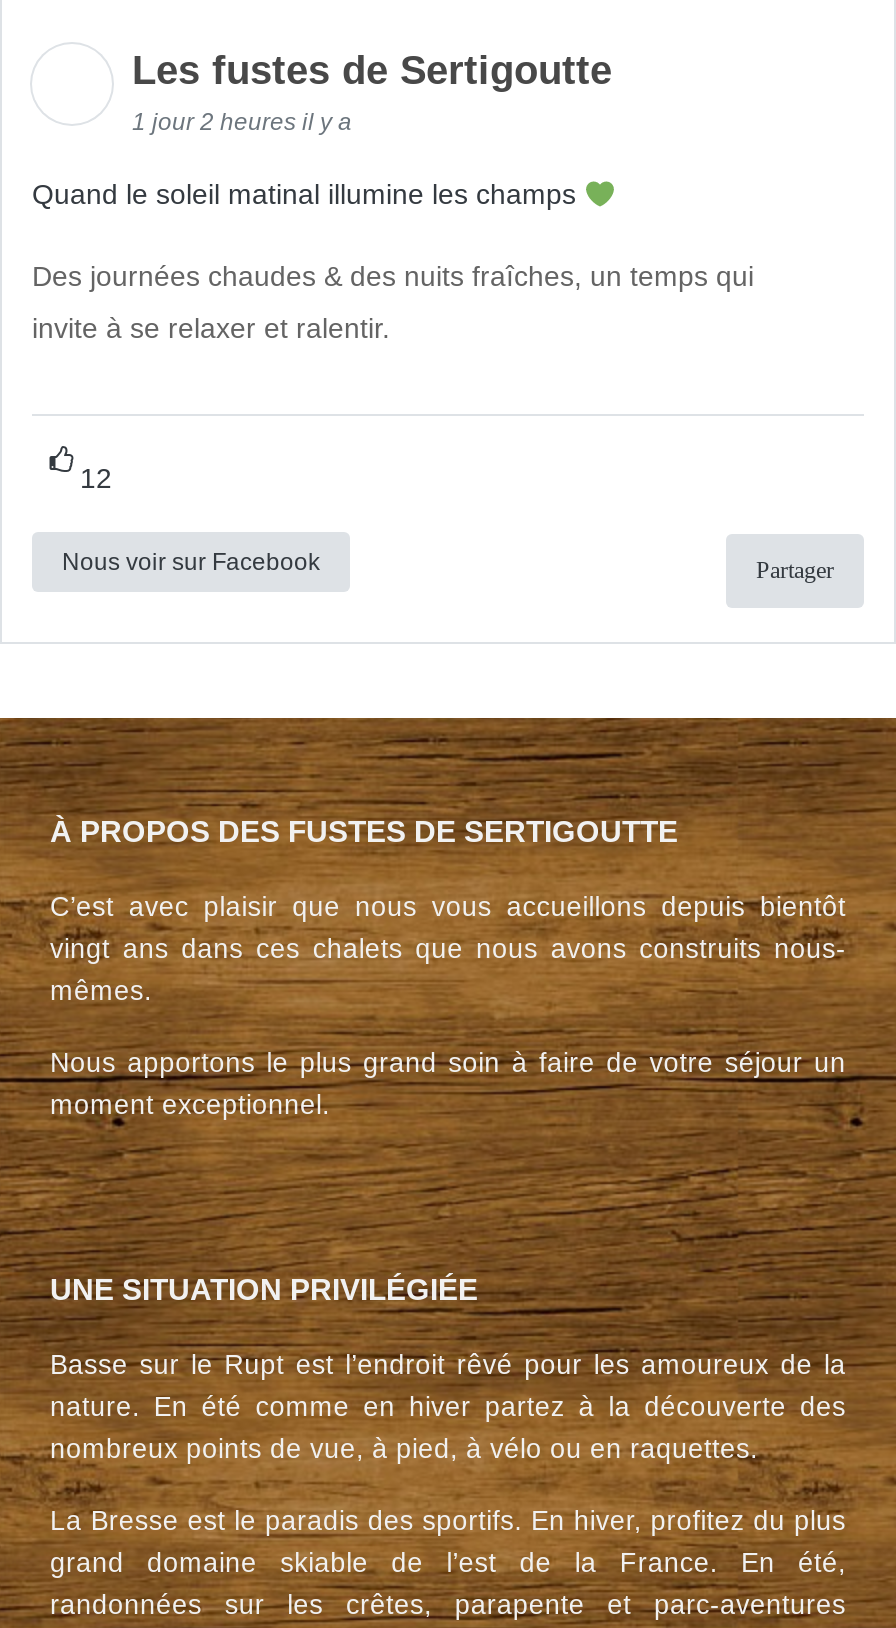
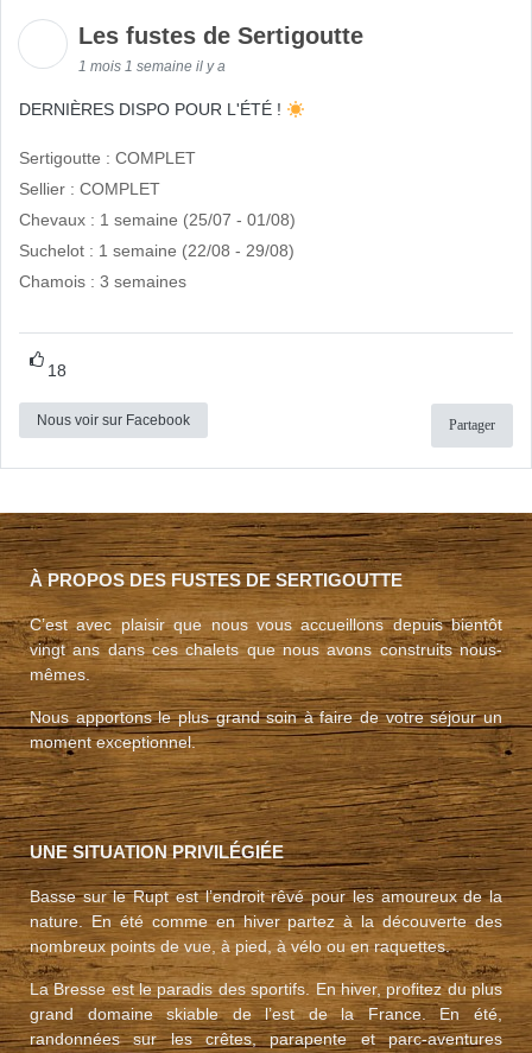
- 1 jour 2 heures il y a
- Quand le soleil matinal illumine les champs
- Des journées chaudes & des nuits fraîches, un temps qui
- invite à se relaxer et ralentir.
+ 1 mois 1 semaine il y a
+ DERNIÈRES DISPO POUR L'ÉTÉ !
+ Sertigoutte : COMPLET
+ Sellier : COMPLET
+ Chevaux : 1 semaine (25/07 - 01/08)
+ Suchelot : 1 semaine (22/08 - 29/08)
+ Chamois : 3 semaines

- 12
+ 18
